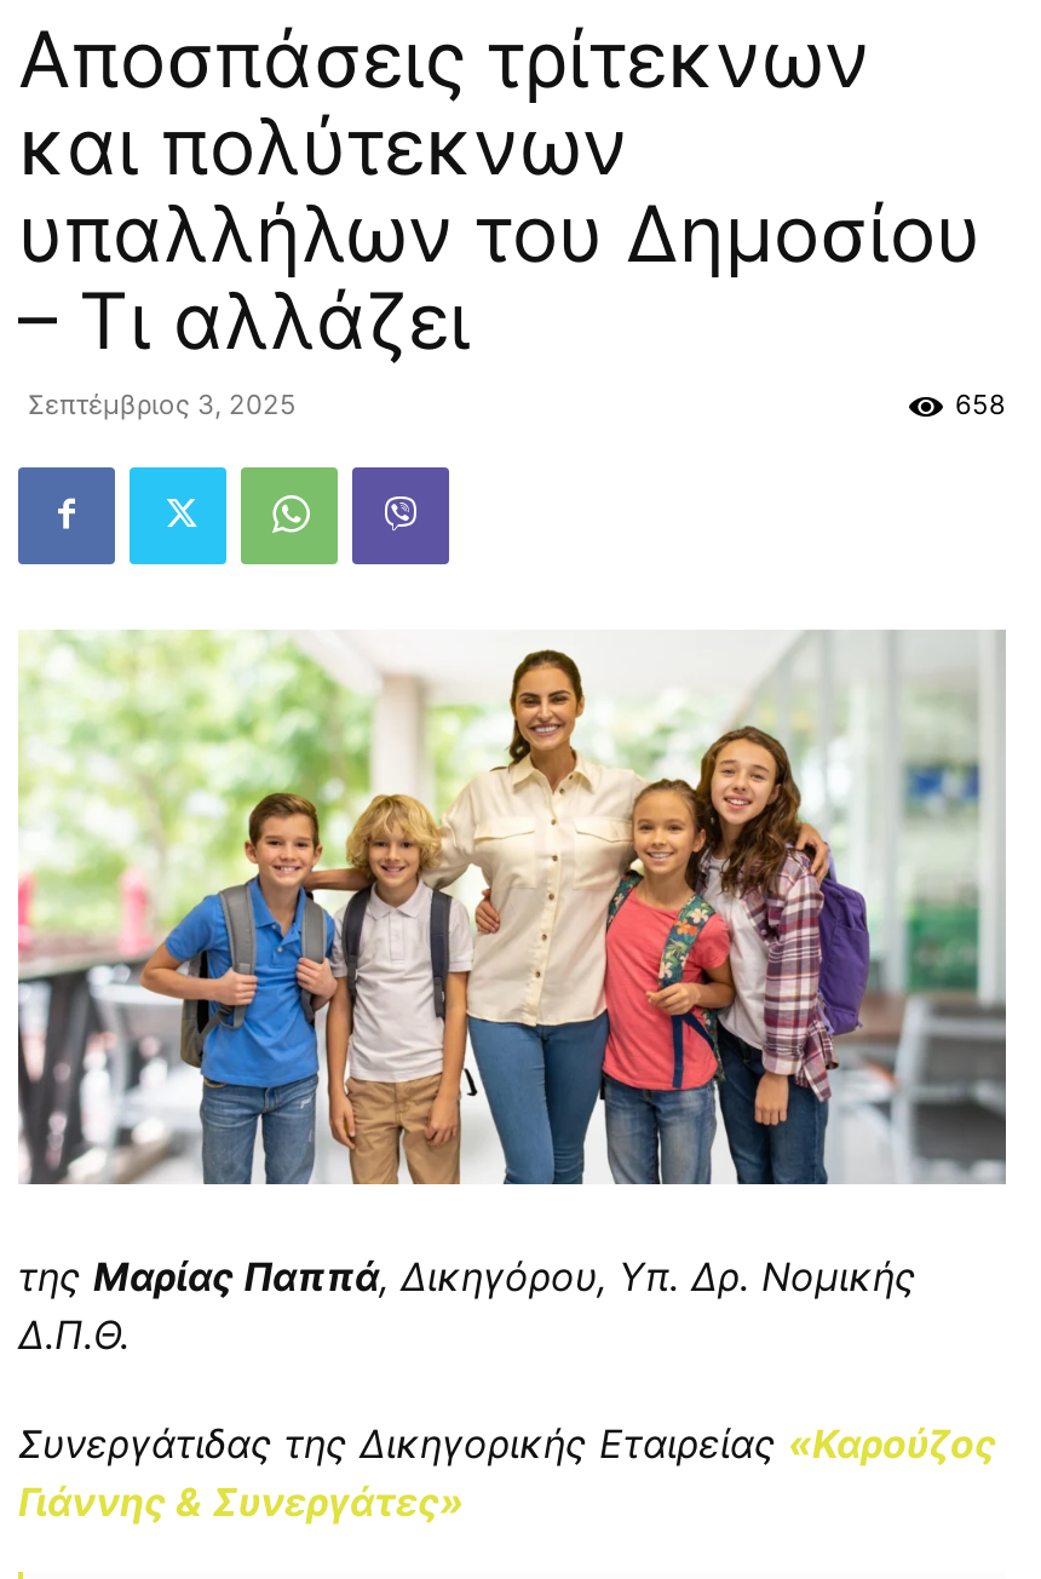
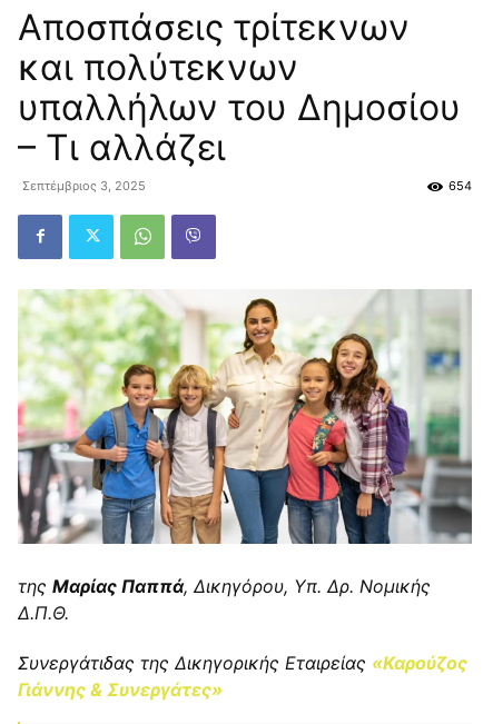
- 658
+ 654
